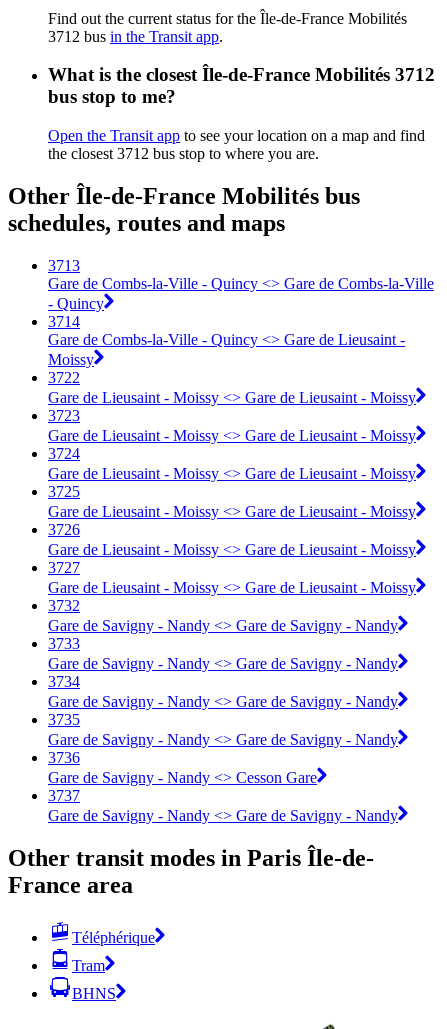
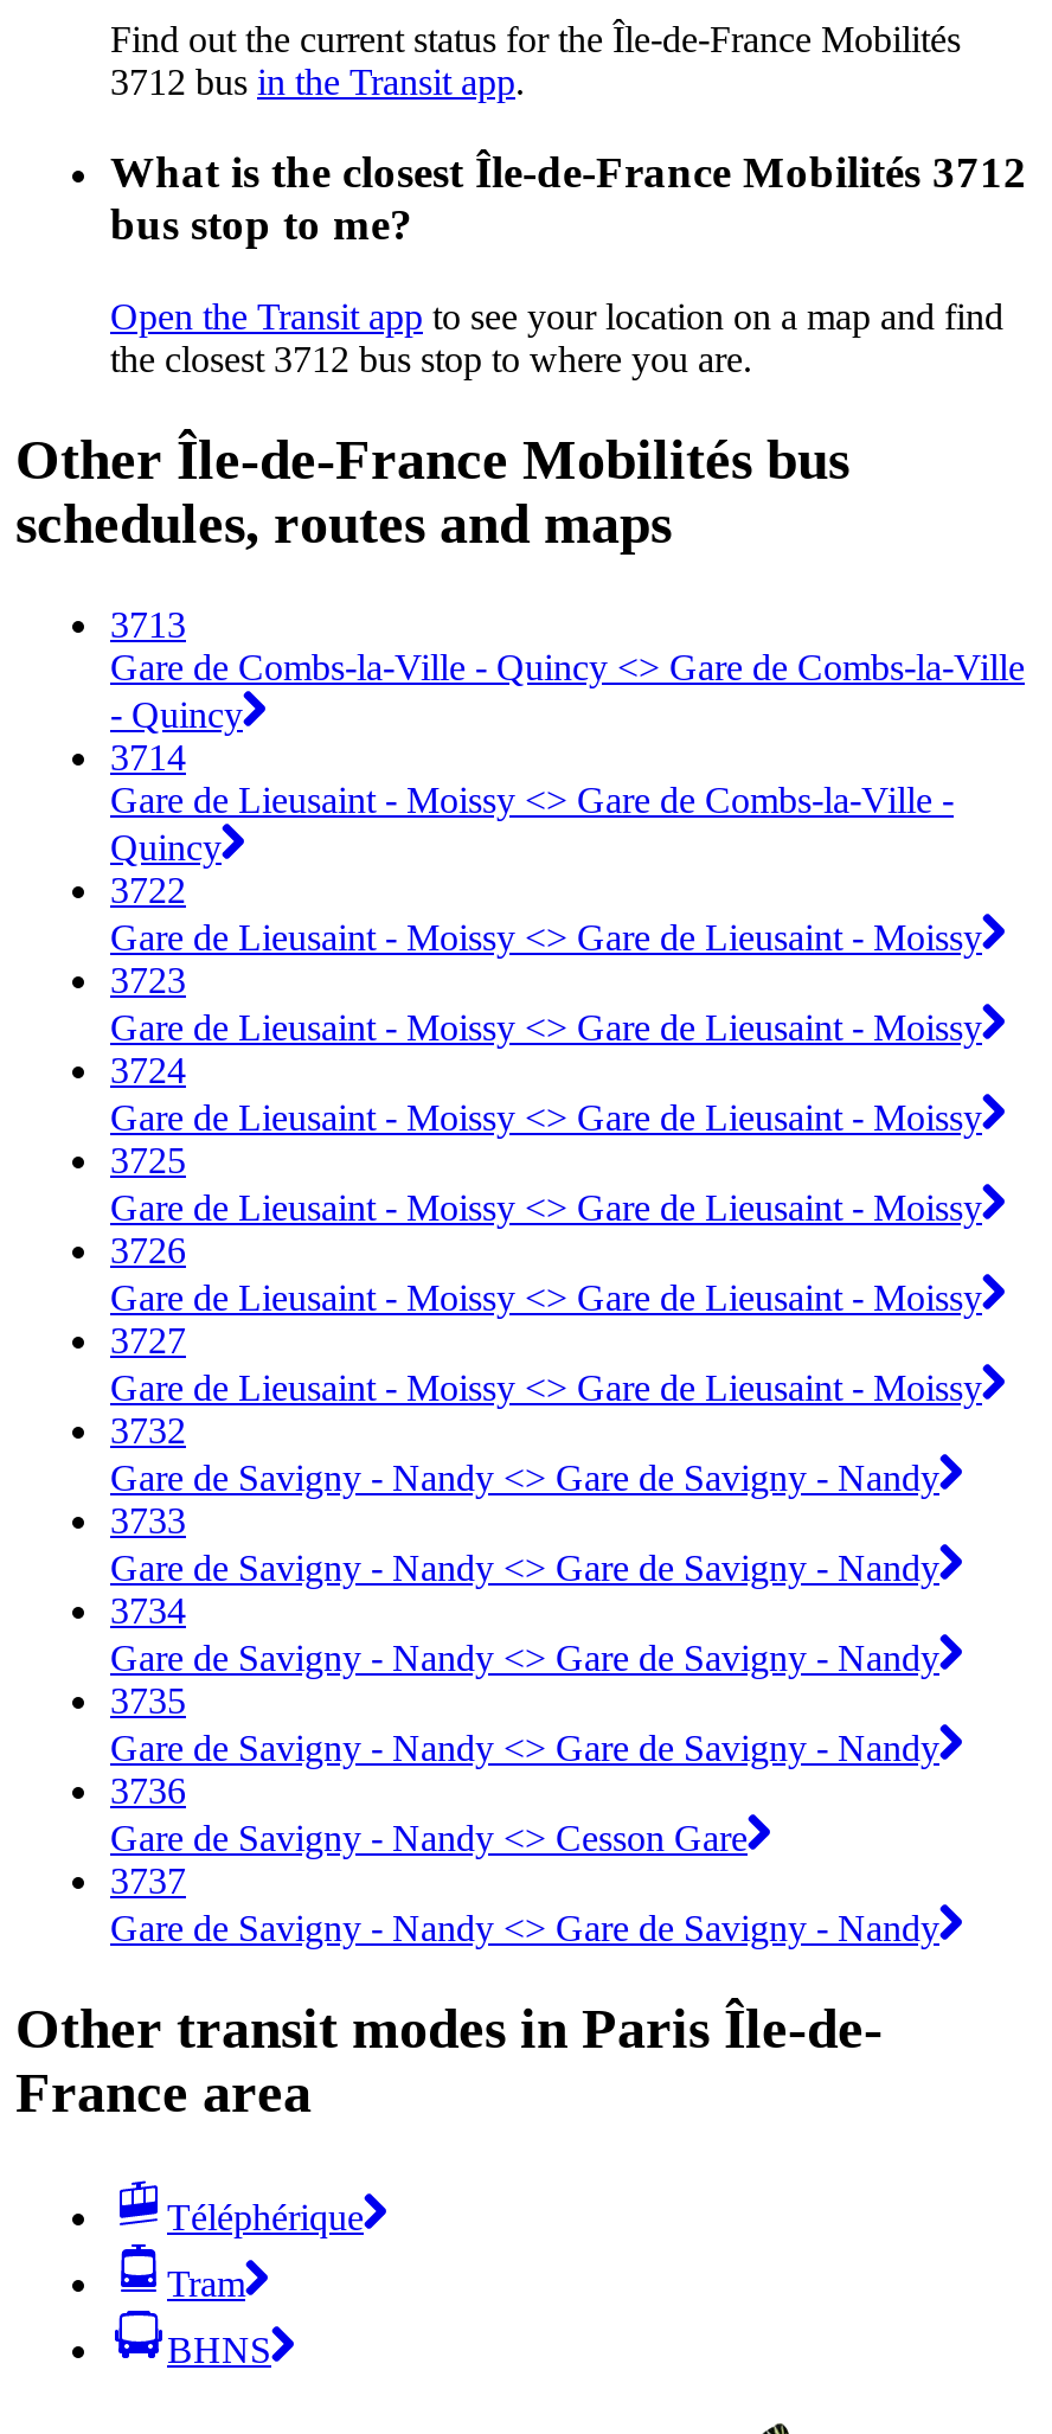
- Gare de Combs-la-Ville - Quincy <> Gare de Lieusaint -
- Moissy
+ Gare de Lieusaint - Moissy <> Gare de Combs-la-Ville -
+ Quincy
